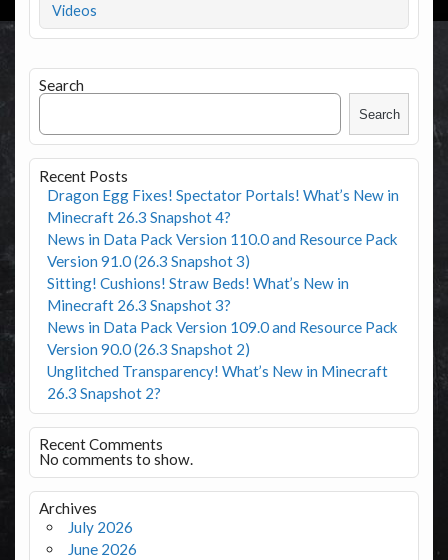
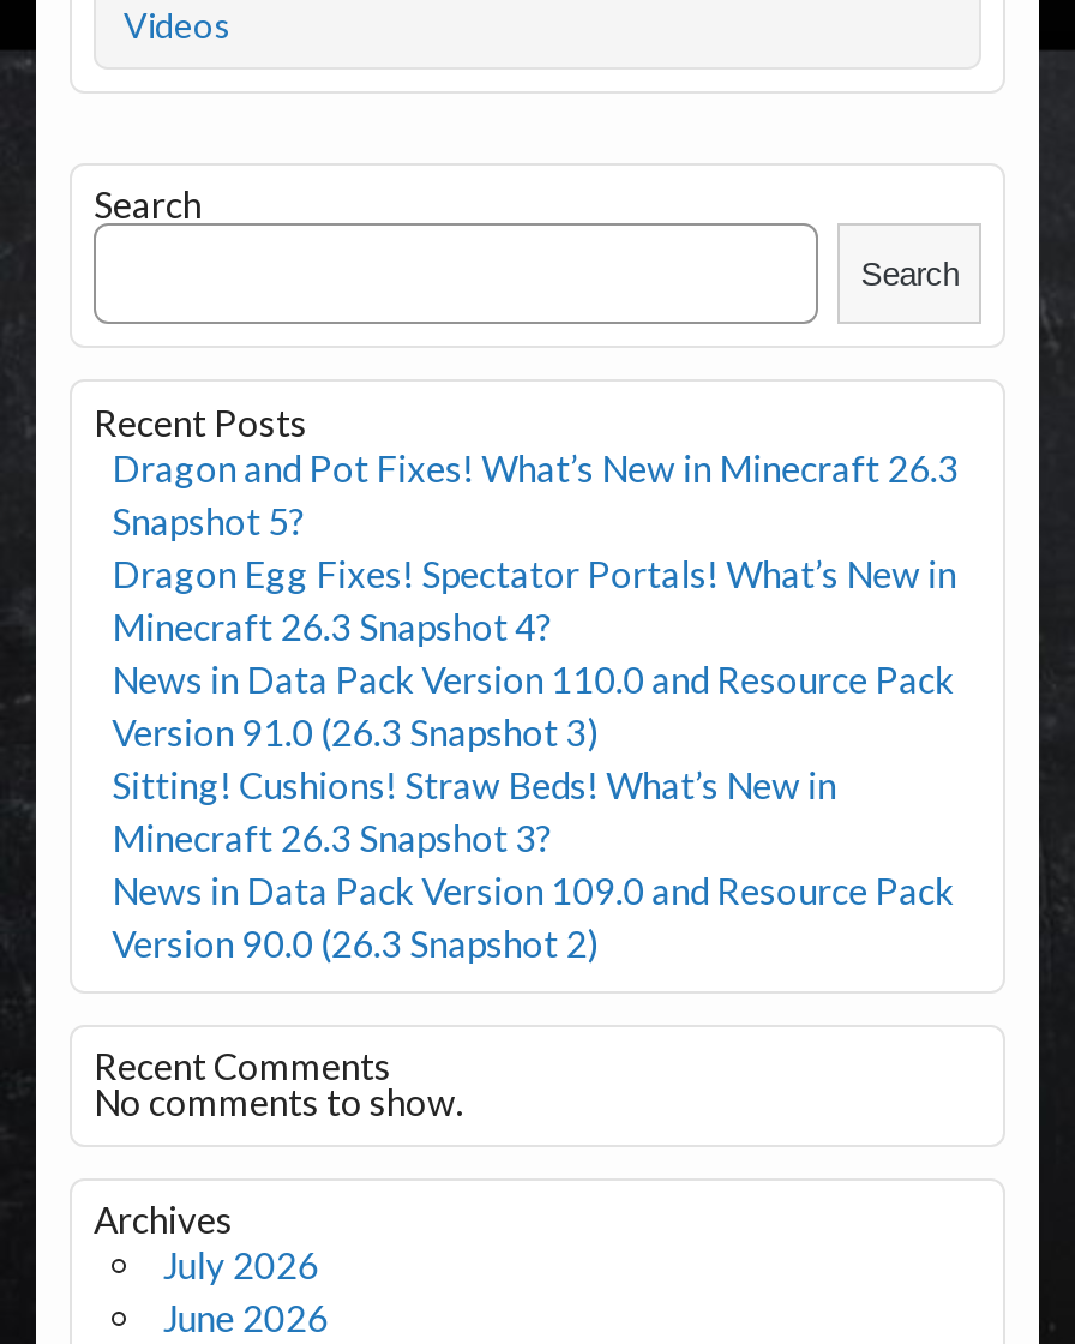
+ Dragon and Pot Fixes! What’s New in Minecraft 26.3
+ Snapshot 5?

moved down: Dragon Egg Fixes! Spectator Portals! What’s New in | Minecraft 26.3 Snapshot 4? | News in Data Pack Version 110.0 and Resource Pack | Version 91.0 (26.3 Snapshot 3) | Sitting! Cushions! Straw Beds! What’s New in | Minecraft 26.3 Snapshot 3? | News in Data Pack Version 109.0 and Resource Pack | Version 90.0 (26.3 Snapshot 2)

- Unglitched Transparency! What’s New in Minecraft
- 26.3 Snapshot 2?
